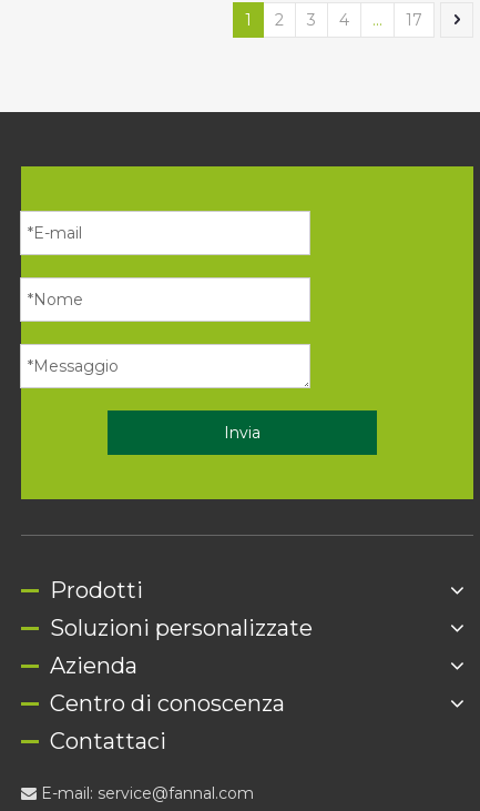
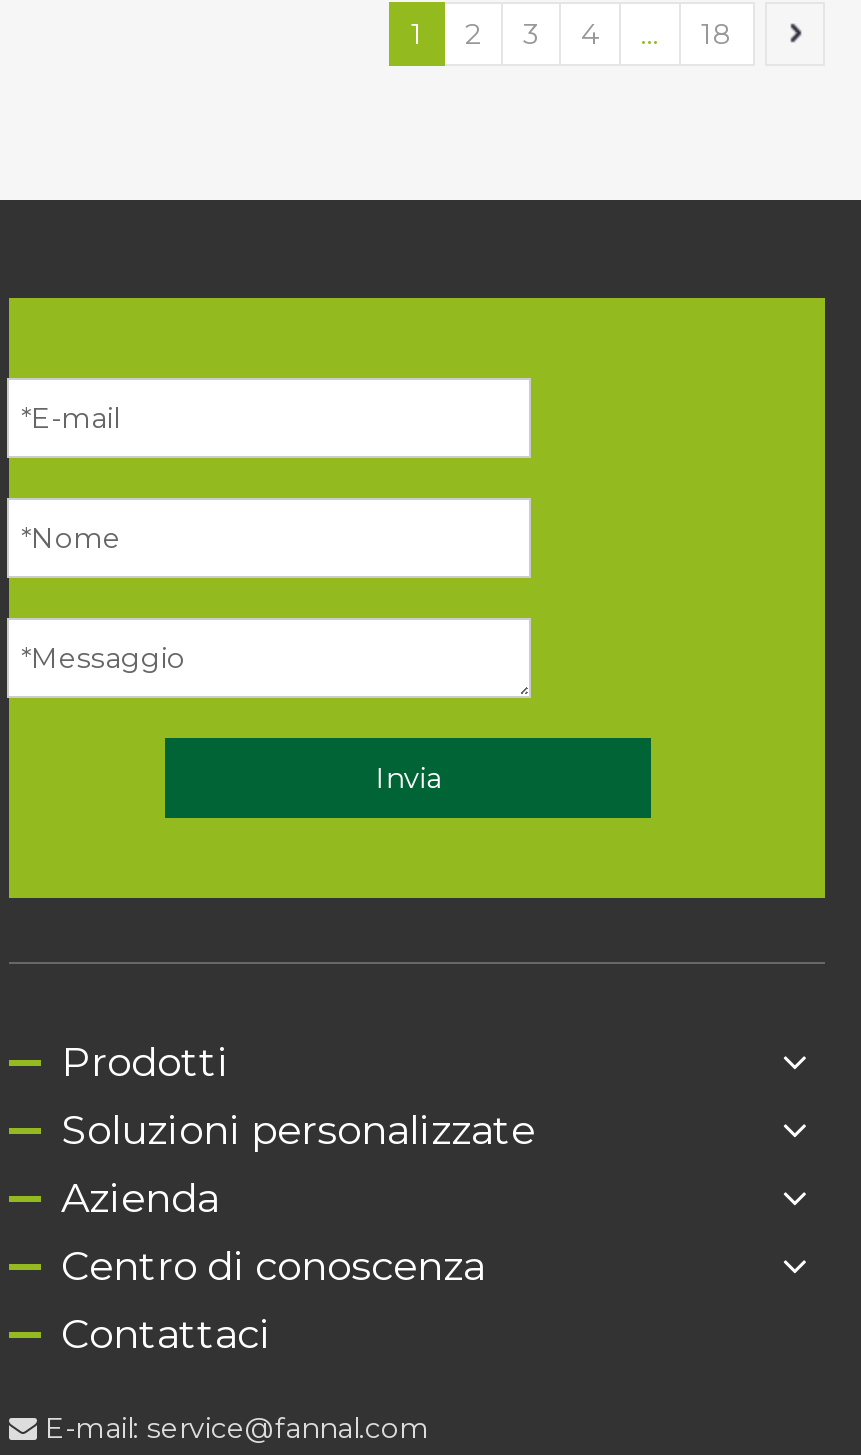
- 17
+ 18
